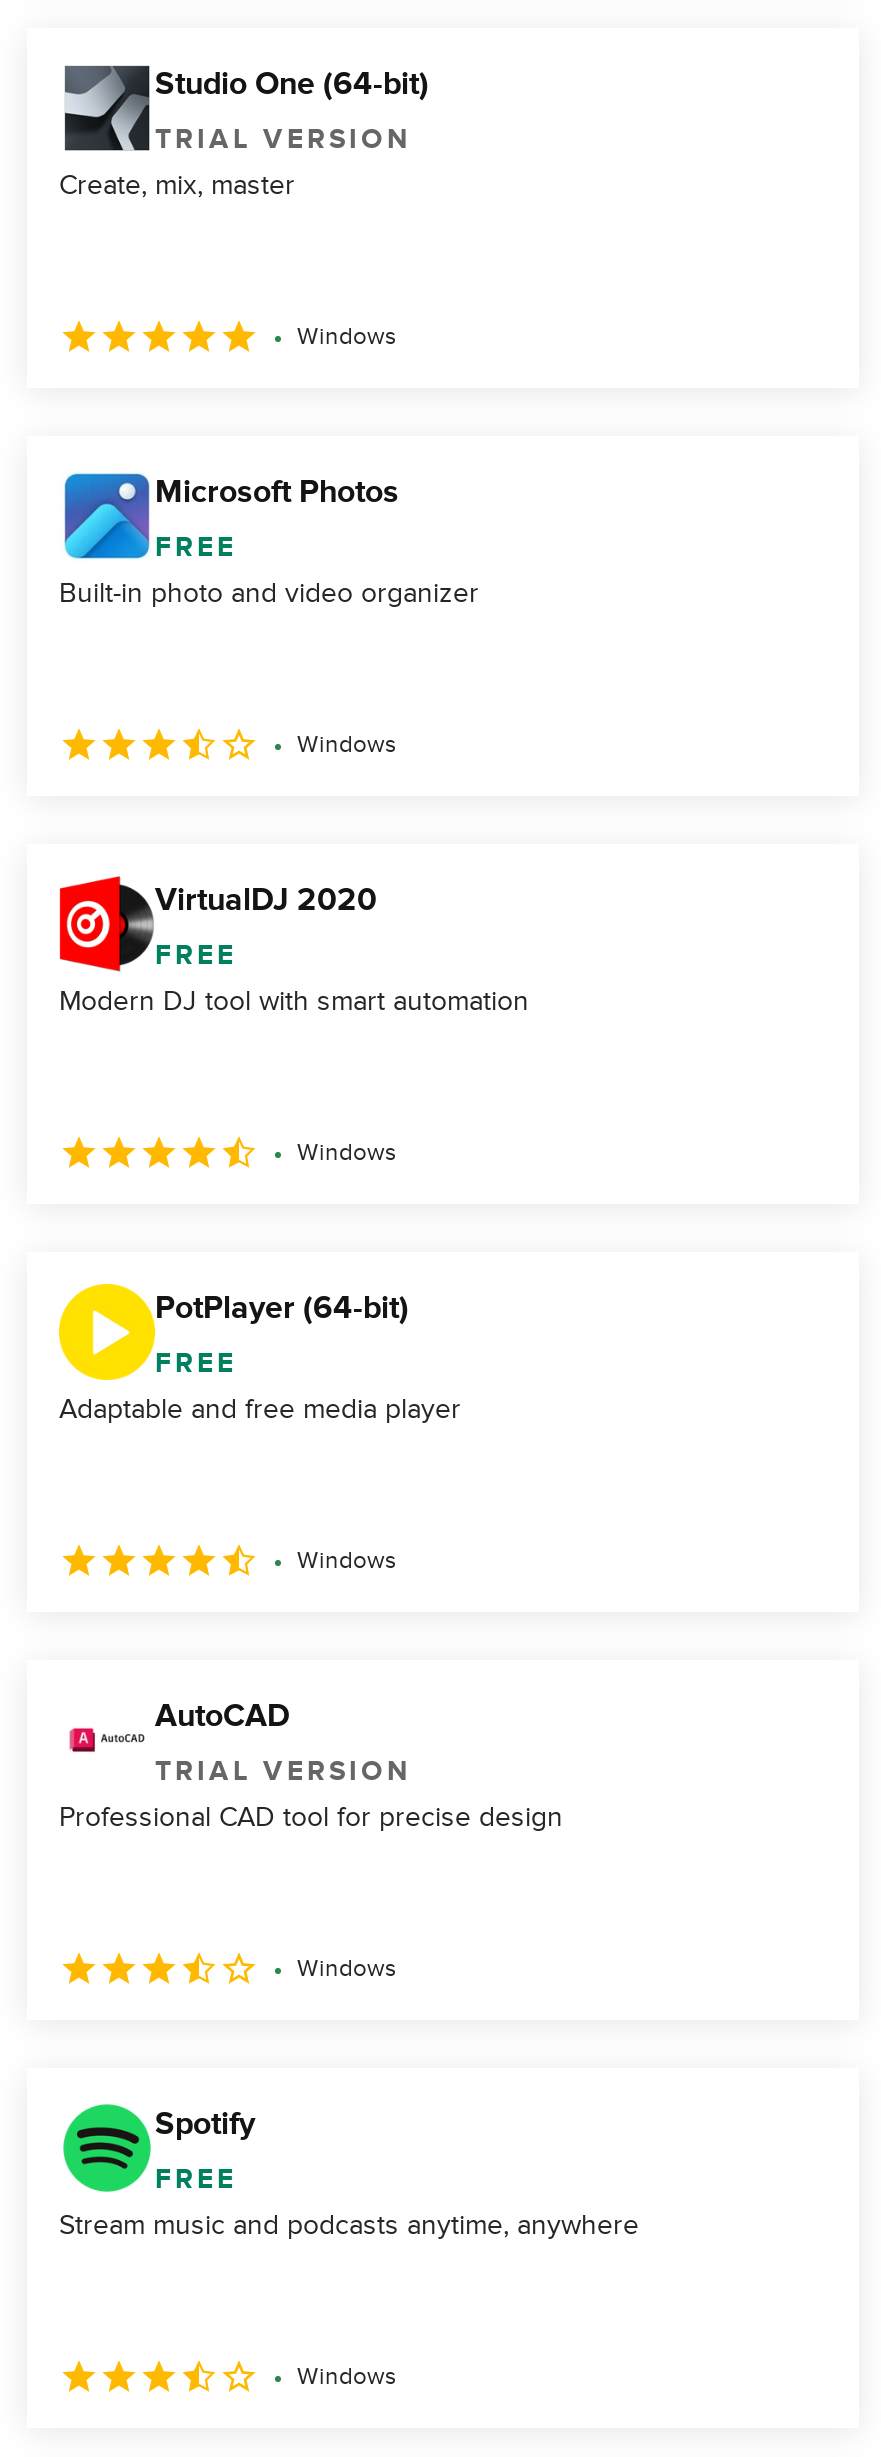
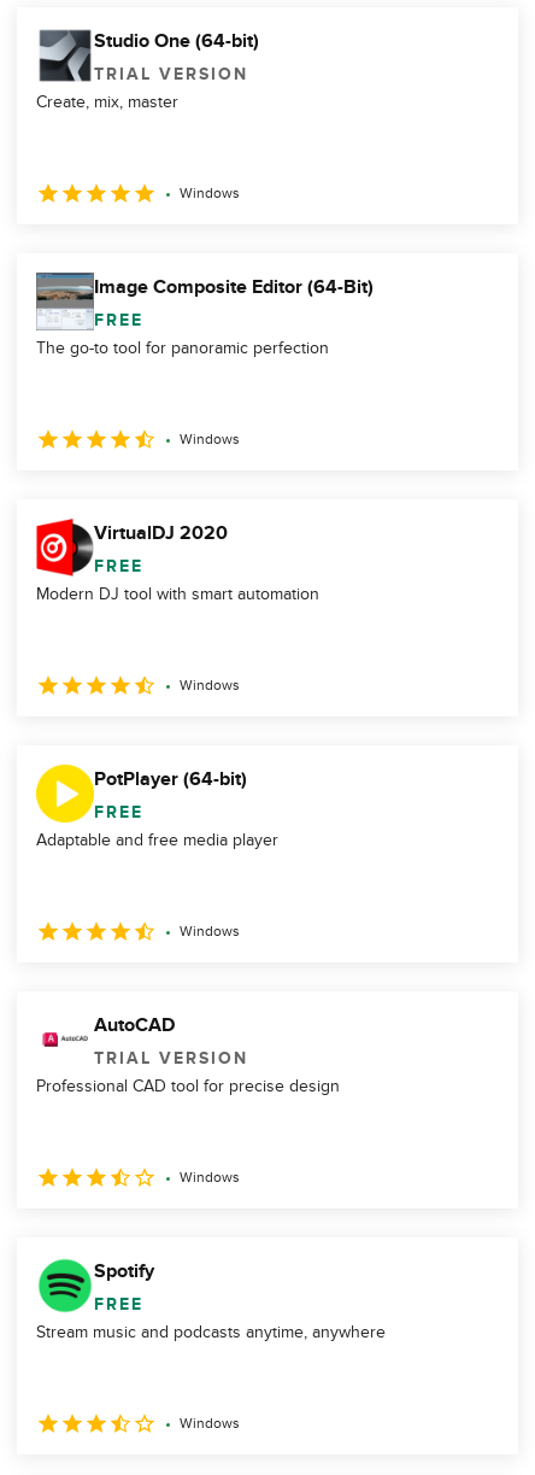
- [image]
- Microsoft Photos
+ [image]
+ Image Composite Editor (64-Bit)

- Built-in photo and video organizer
+ The go-to tool for panoramic perfection
